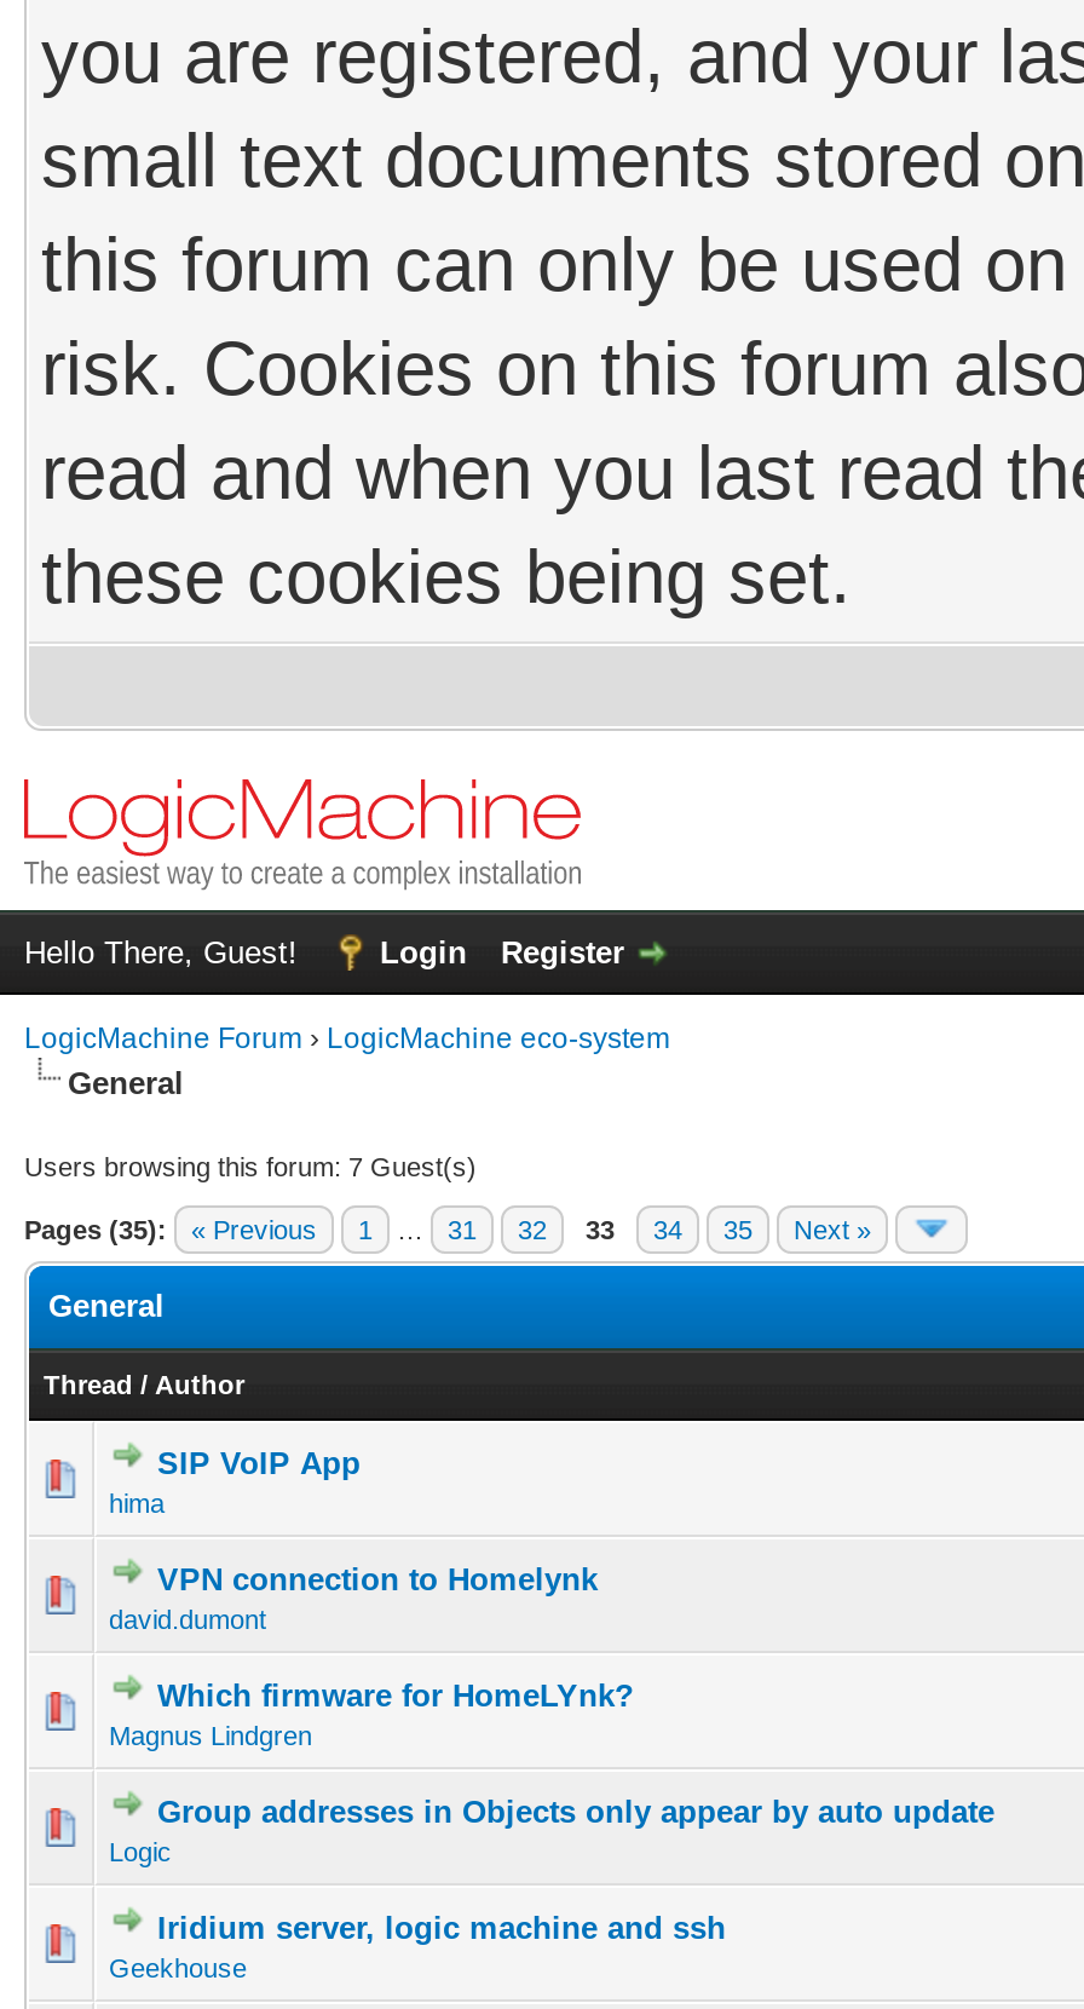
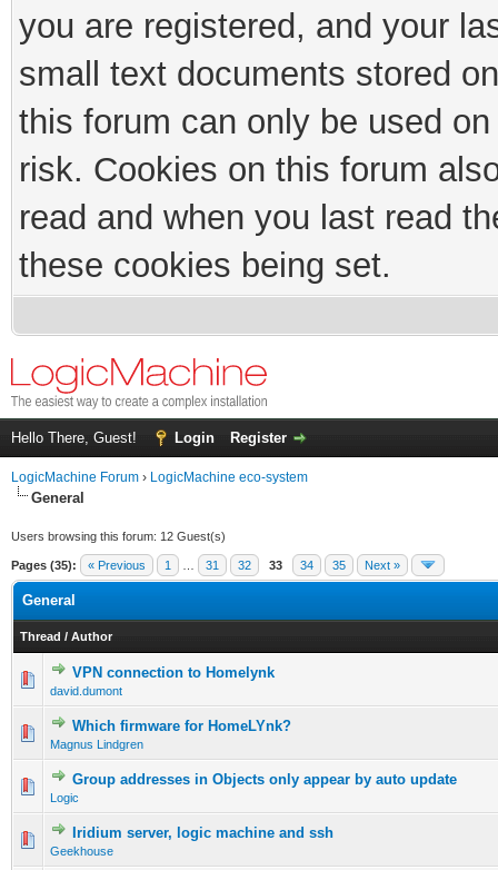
- Users browsing this forum: 7 Guest(s)
+ Users browsing this forum: 12 Guest(s)

- SIP VoIP App
- hima
